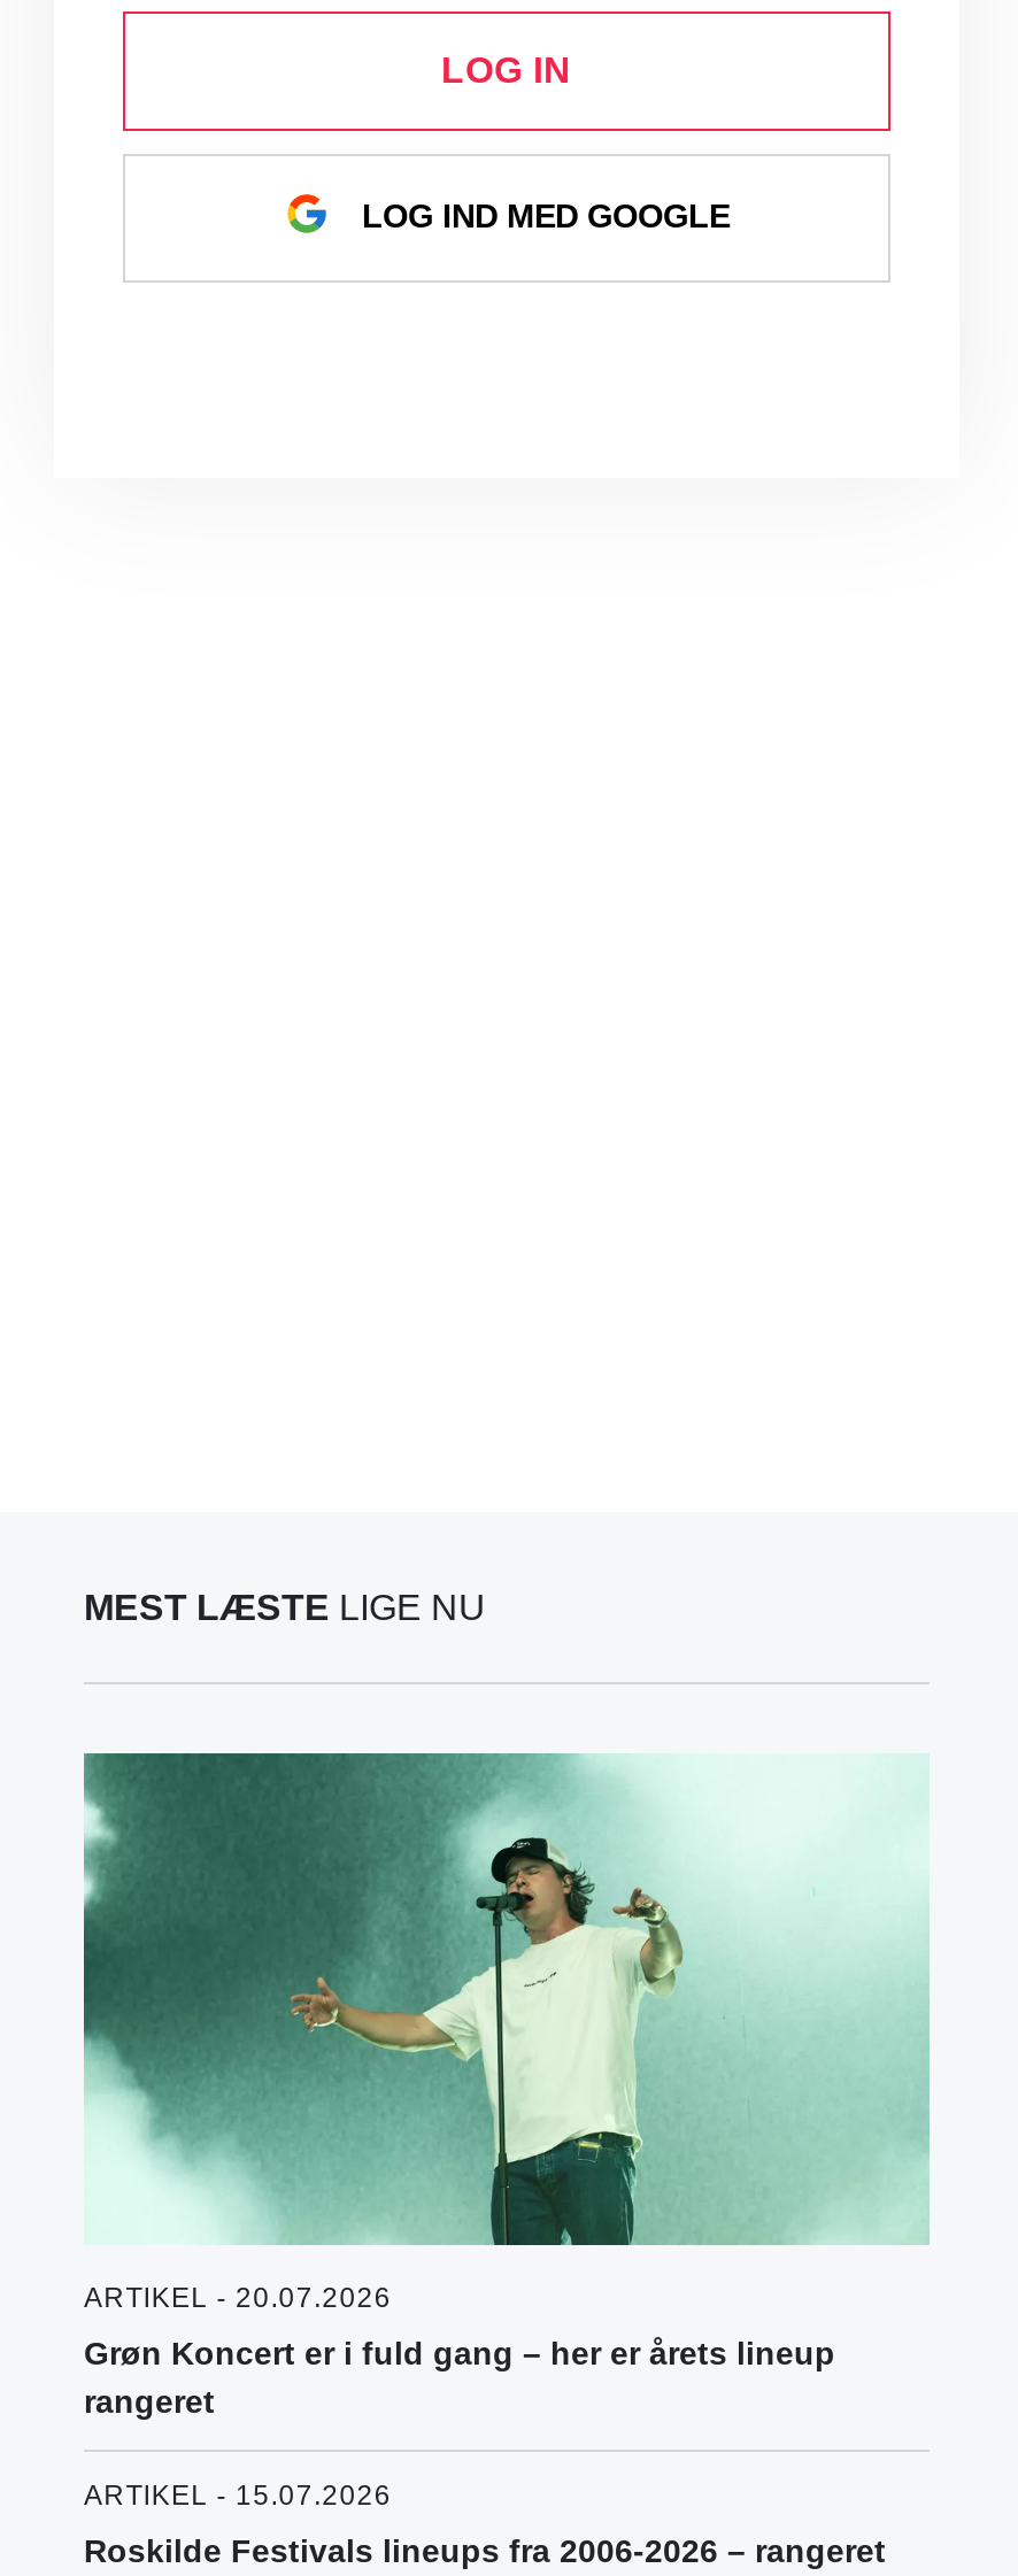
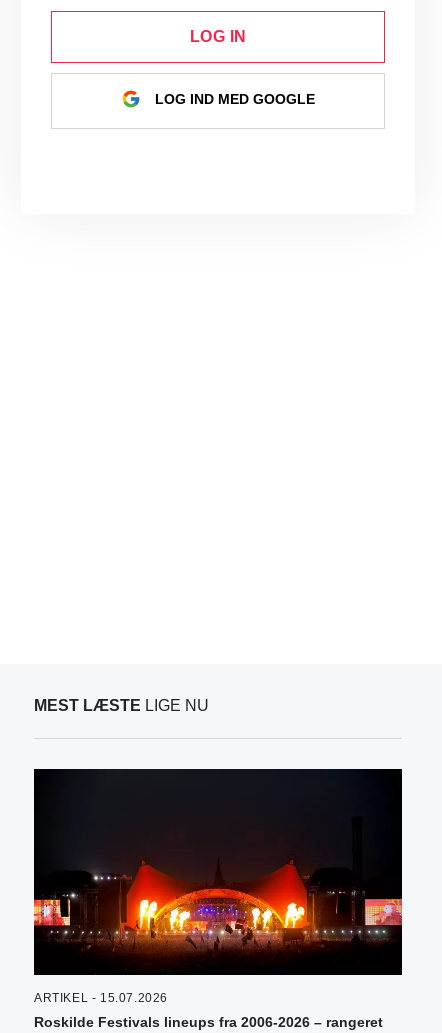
- [image]
+ [image]

- ARTIKEL - 20.07.2026
- Grøn Koncert er i fuld gang – her er årets lineup
- rangeret
